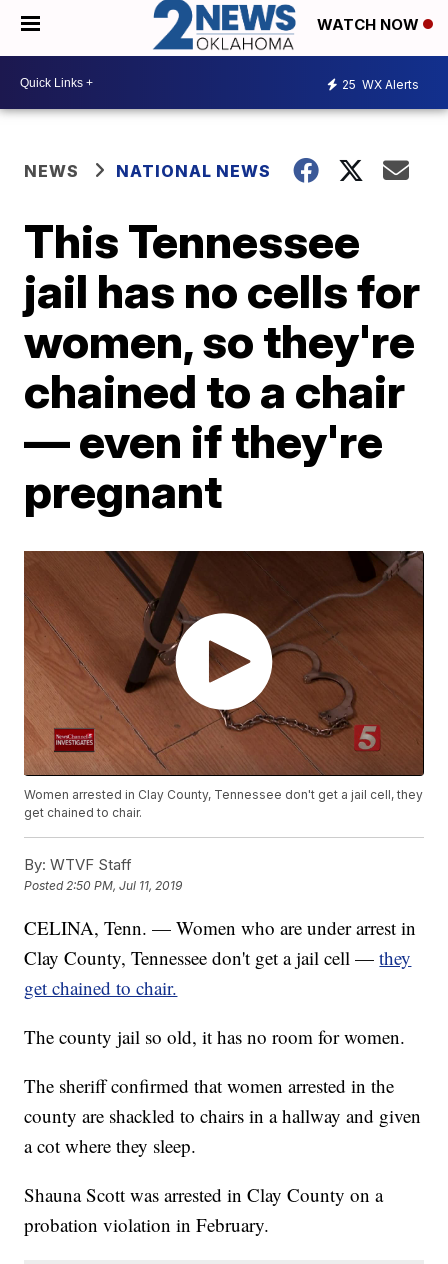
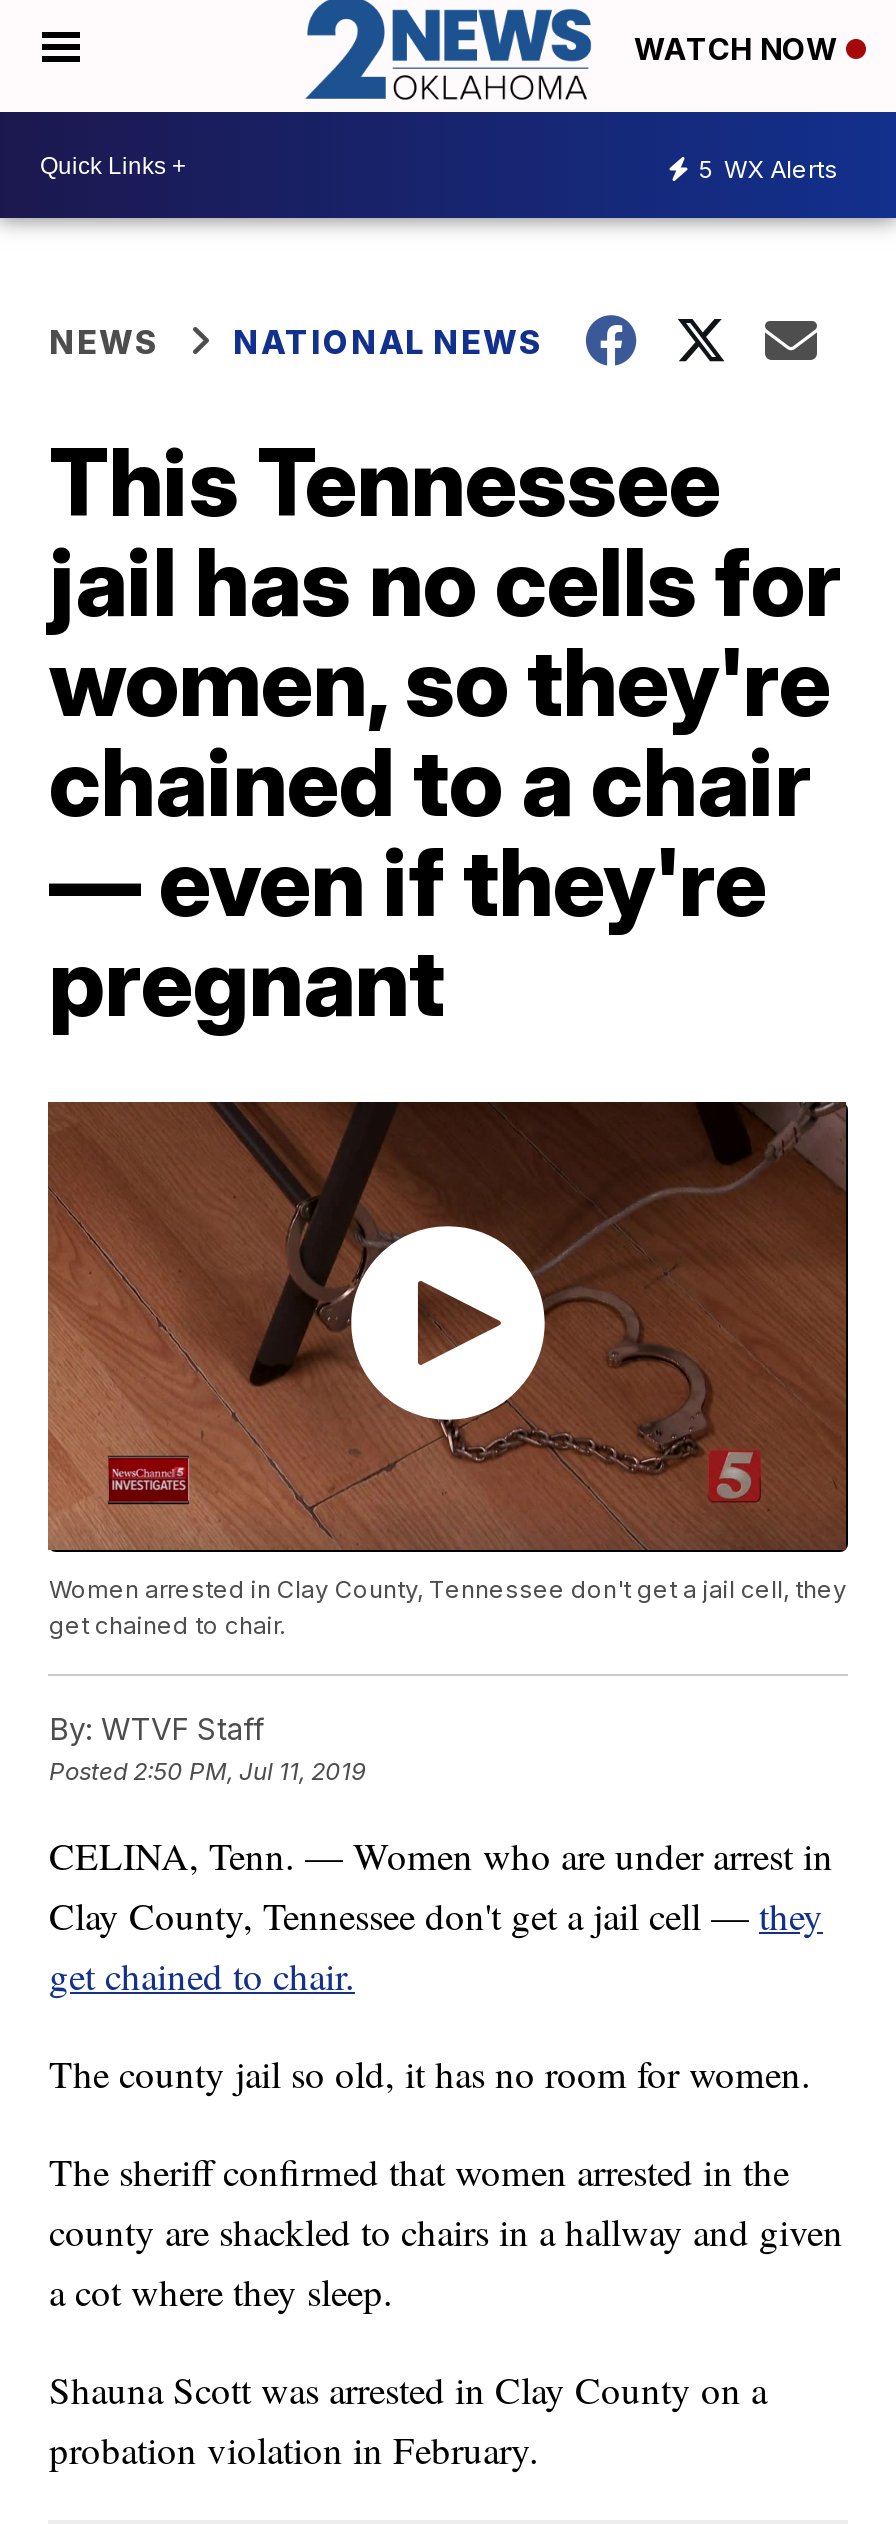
- 25 WX Alerts
+ 5 WX Alerts
